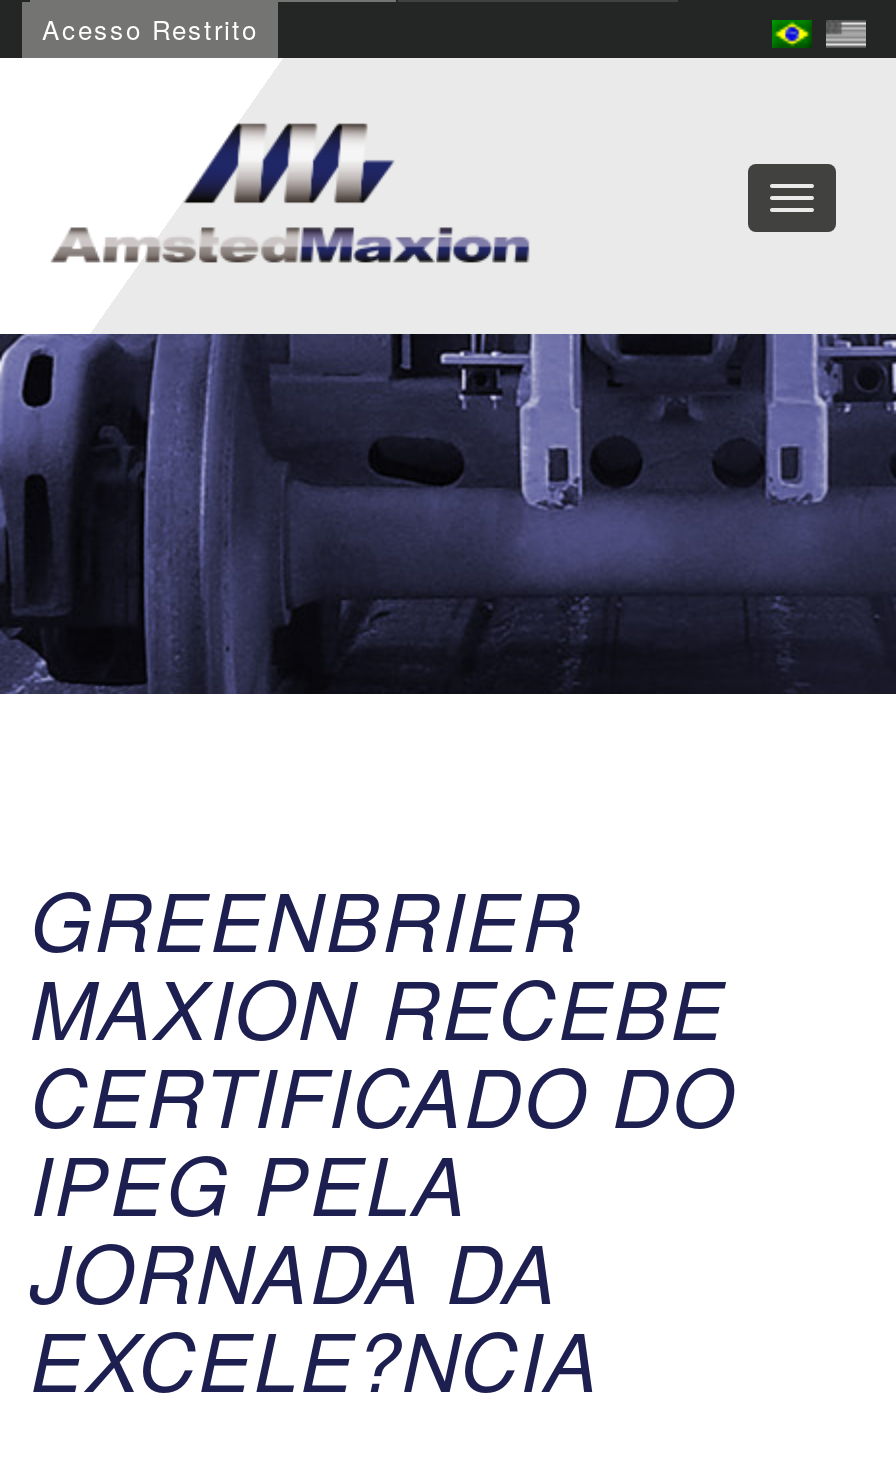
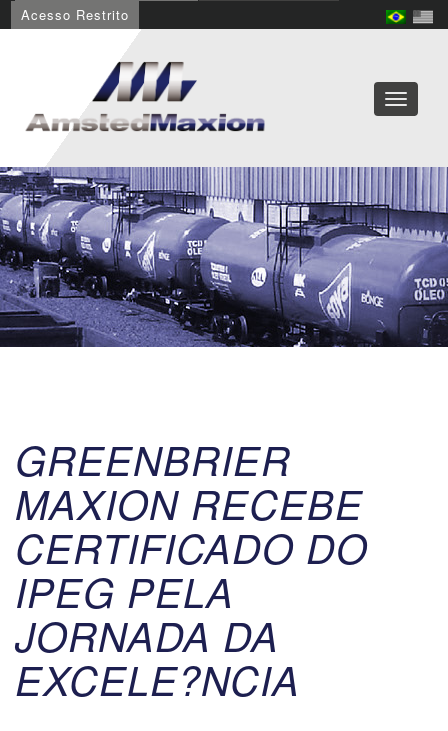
- [image]
+ [image]
